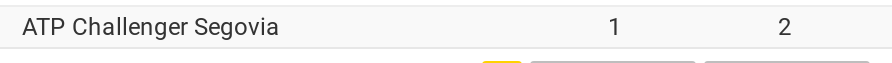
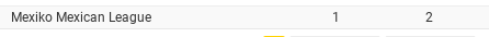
- ATP Challenger Segovia
+ Mexiko Mexican League
